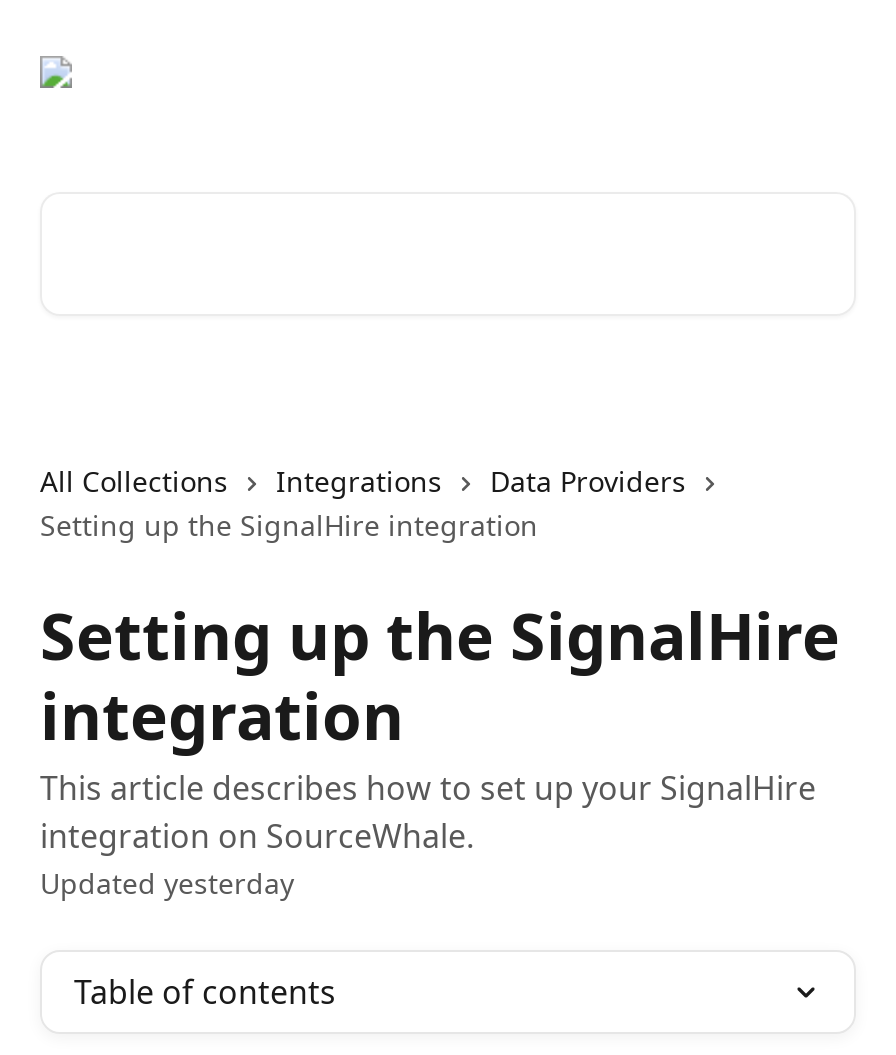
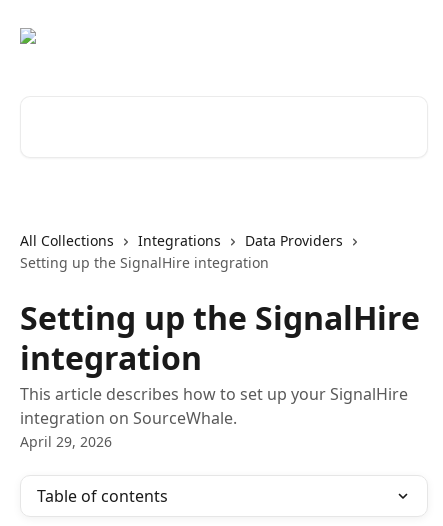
- Updated yesterday
+ April 29, 2026
